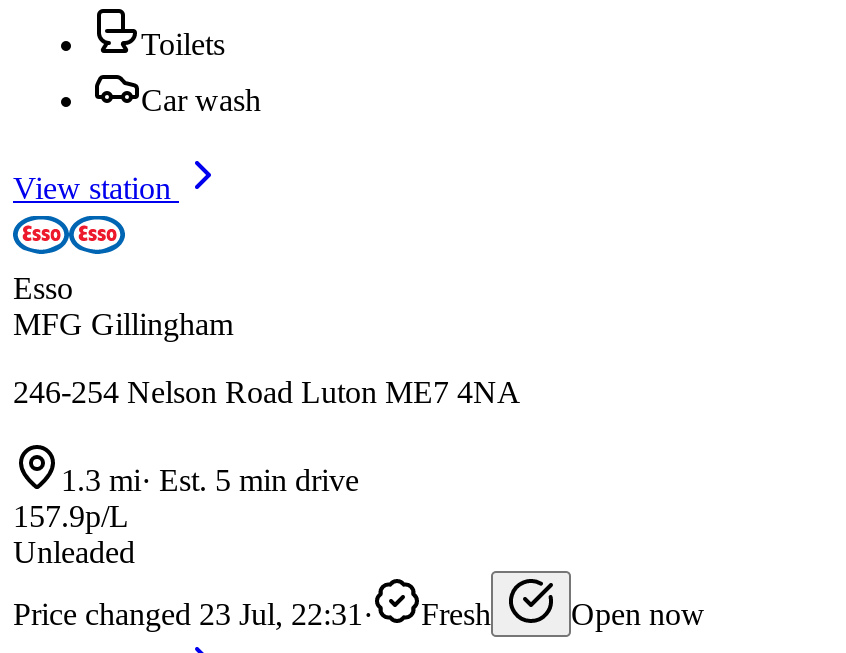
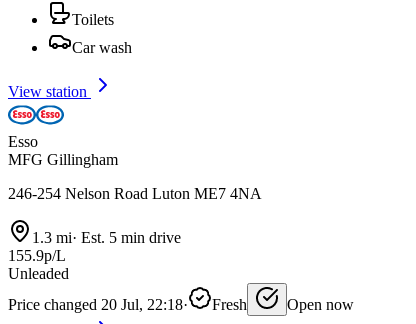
- 157.9p/L
+ 155.9p/L

- Price changed 23 Jul, 22:31 ·
+ Price changed 20 Jul, 22:18 ·
